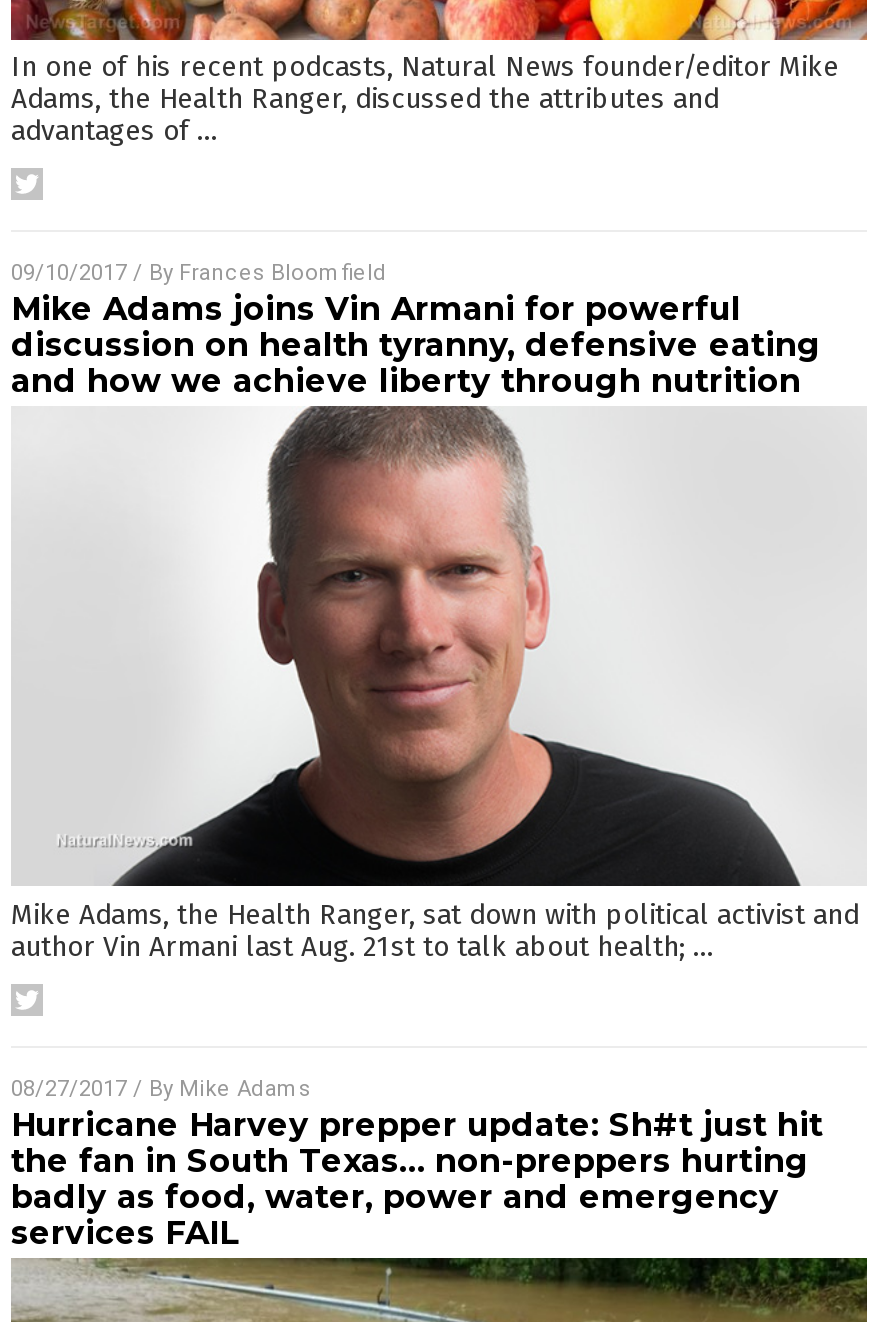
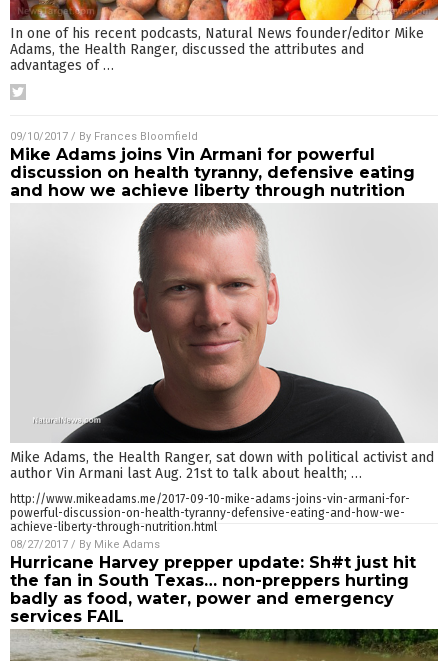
+ http://www.mikeadams.me/2017-09-10-mike-adams-joins-vin-armani-for-
+ powerful-discussion-on-health-tyranny-defensive-eating-and-how-we-
+ achieve-liberty-through-nutrition.html
